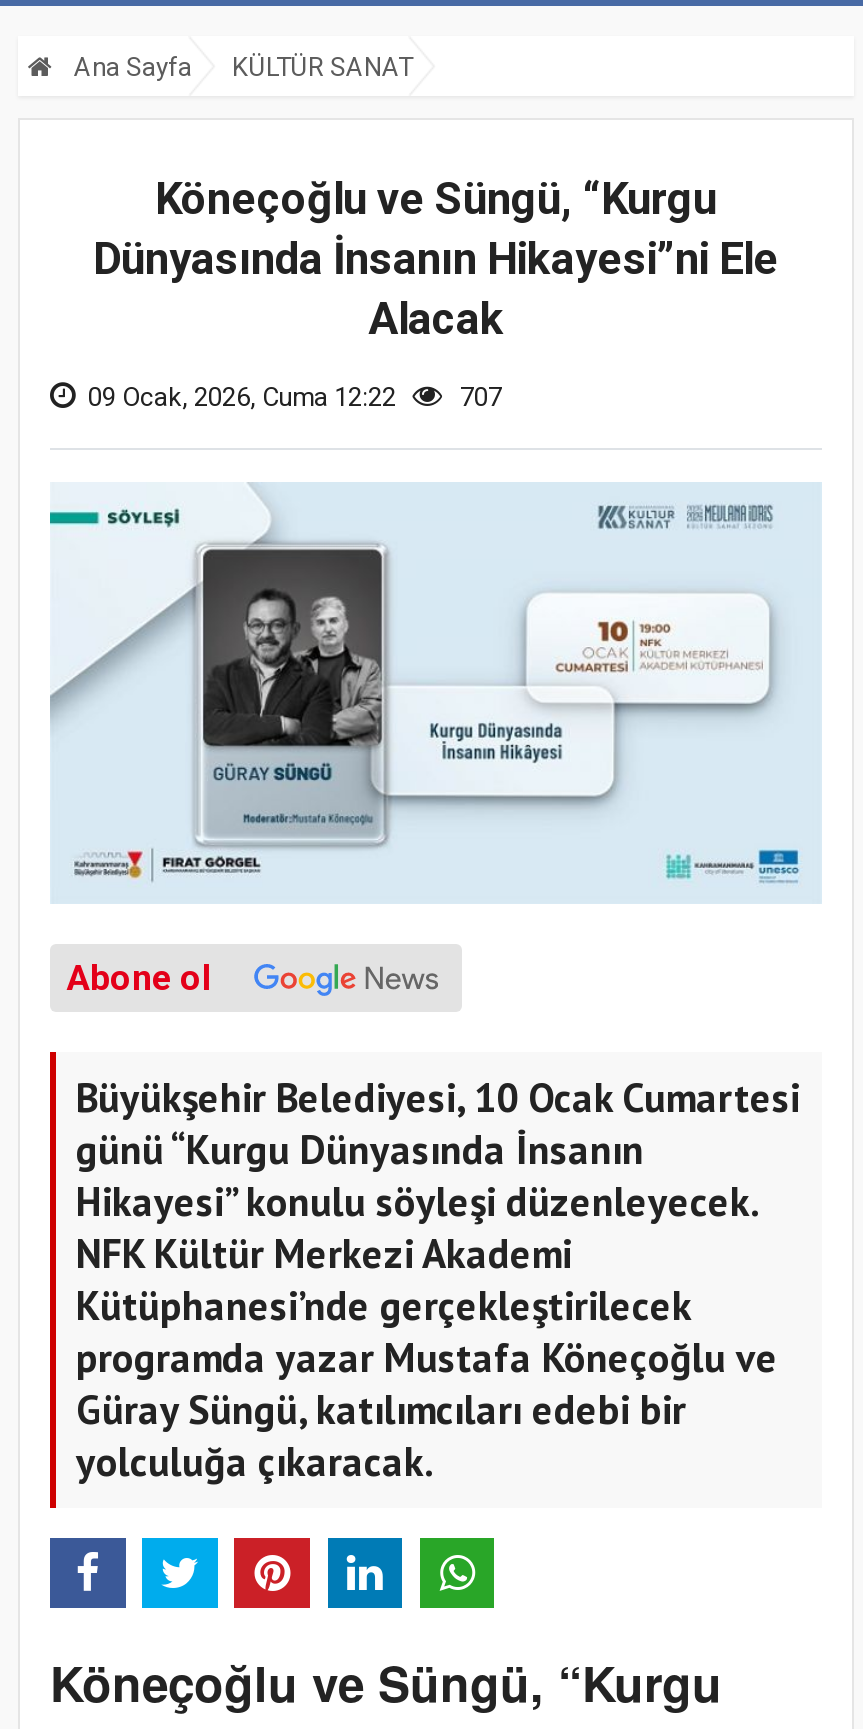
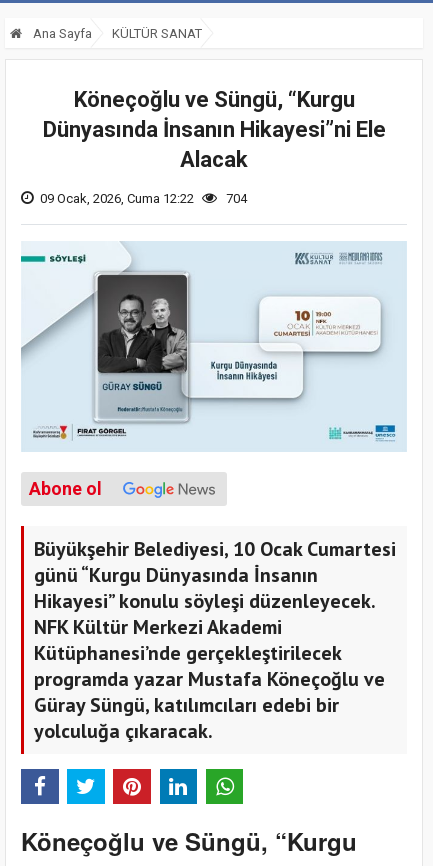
- 09 Ocak, 2026, Cuma 12:22 707
+ 09 Ocak, 2026, Cuma 12:22 704
